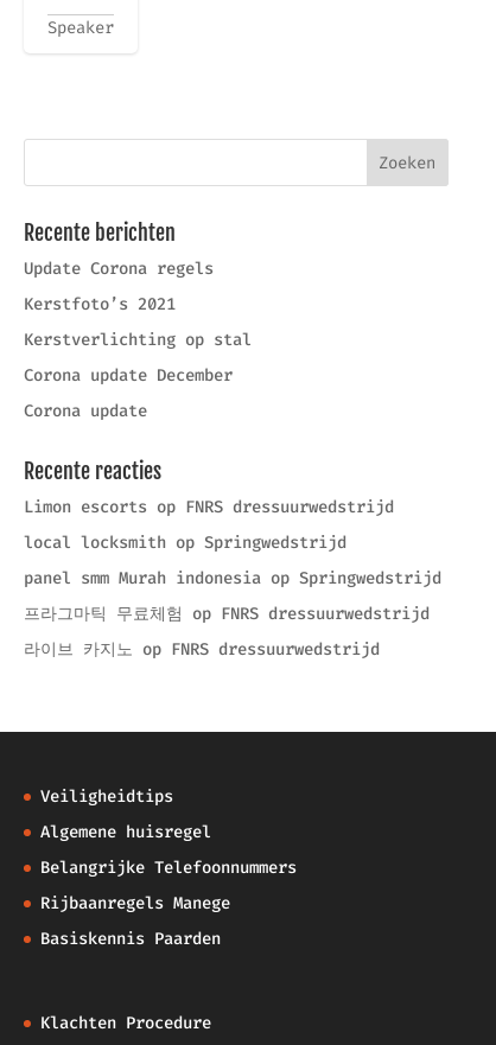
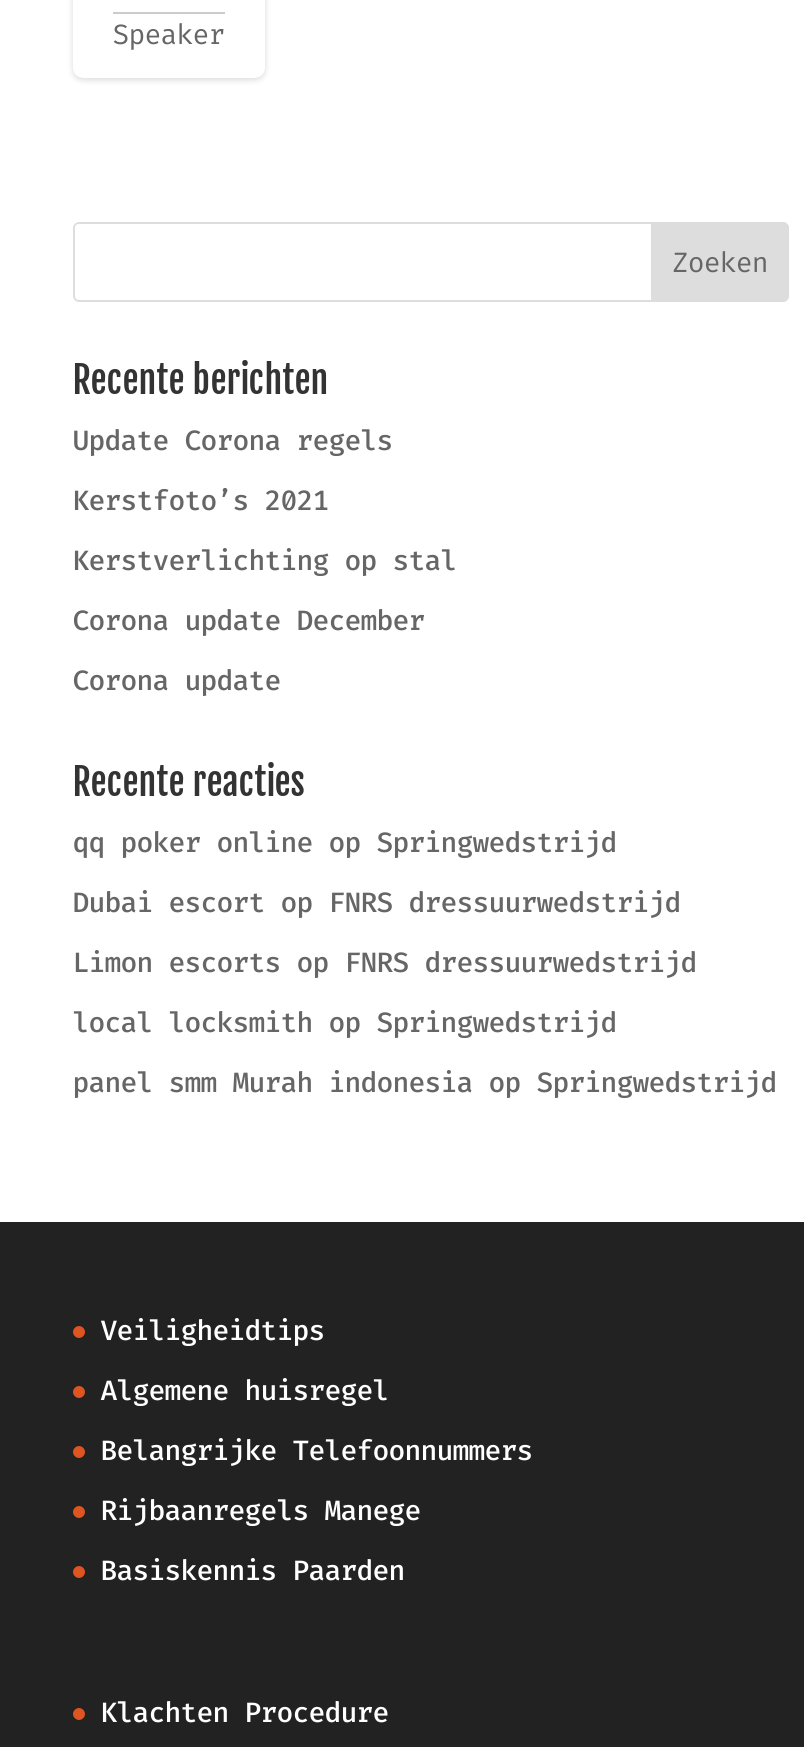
+ qq poker online op Springwedstrijd
+ Dubai escort op FNRS dressuurwedstrijd

moved down: Limon escorts op FNRS dressuurwedstrijd | local locksmith op Springwedstrijd | panel smm Murah indonesia op Springwedstrijd

- 프라그마틱 무료체험 op FNRS dressuurwedstrijd
- 라이브 카지노 op FNRS dressuurwedstrijd
